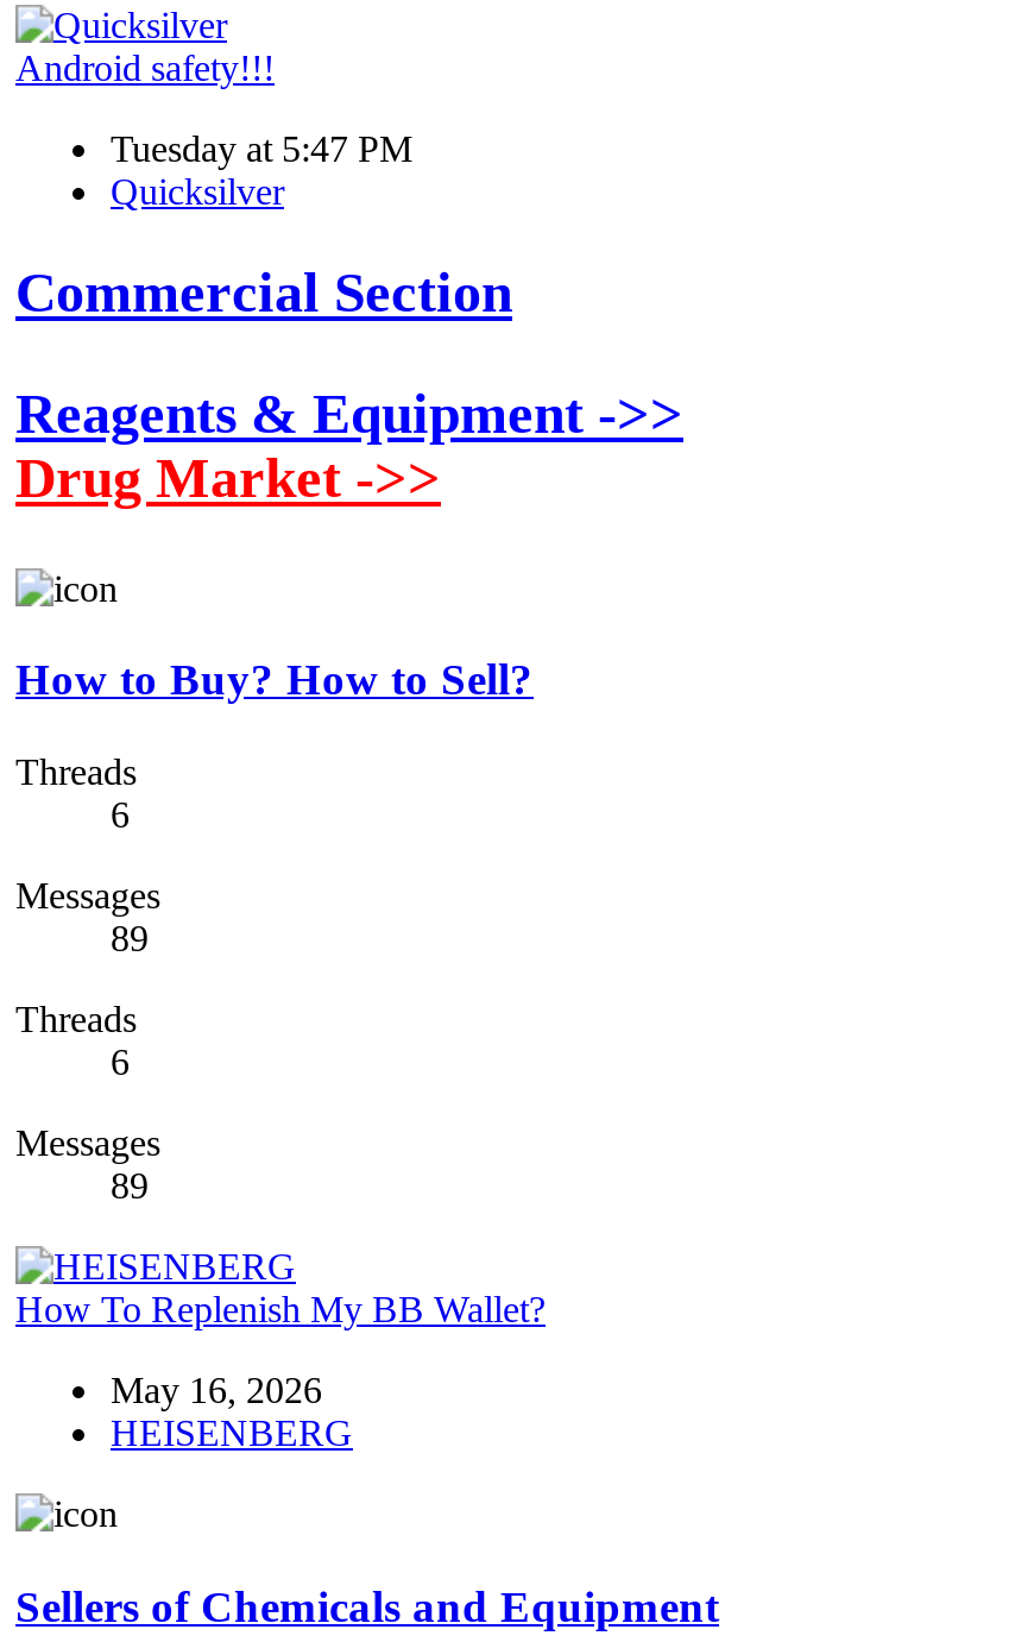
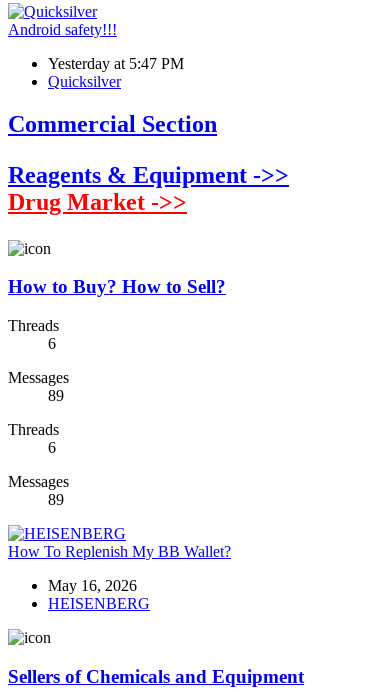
- Tuesday at 5:47 PM
+ Yesterday at 5:47 PM
